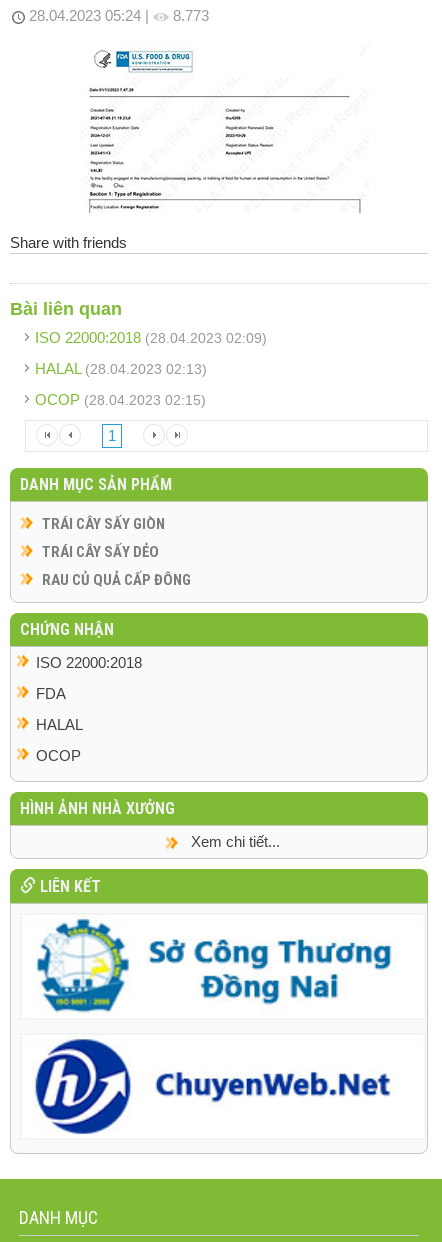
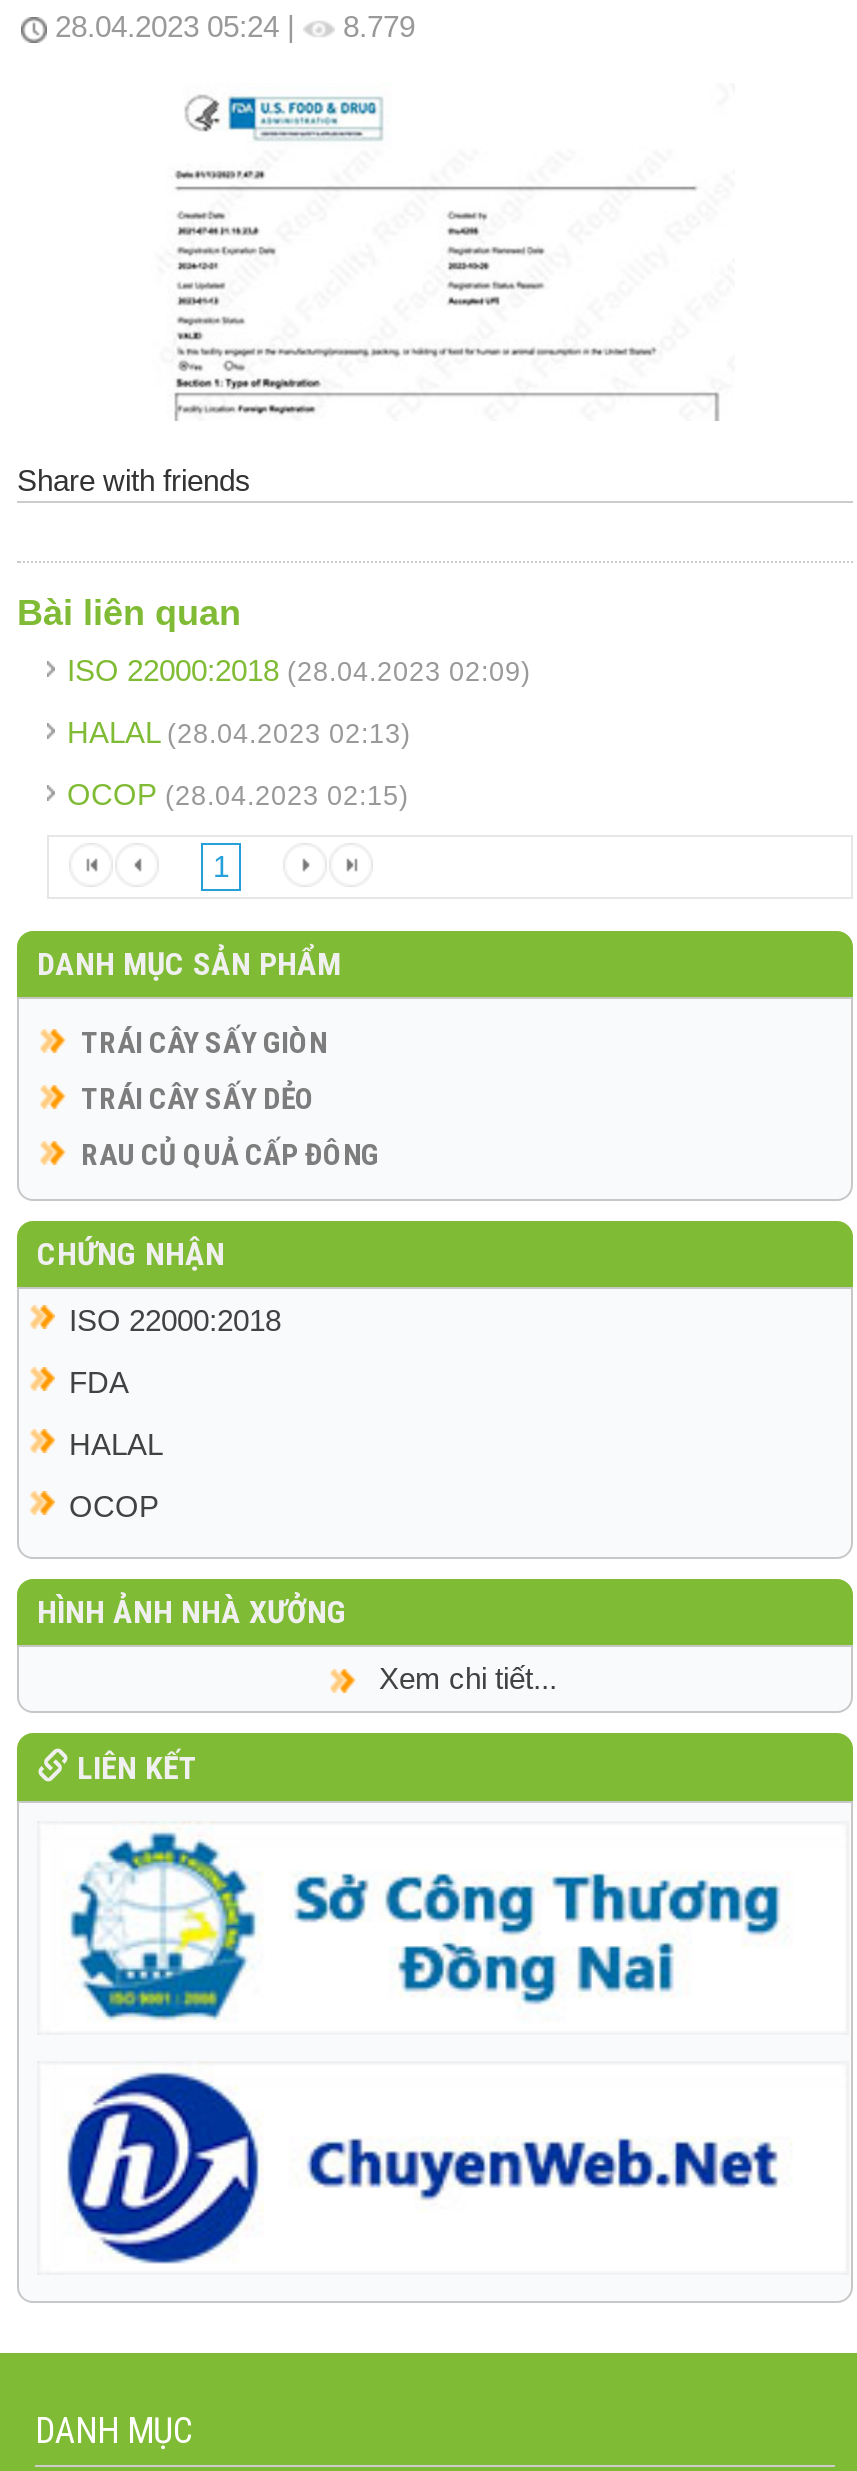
- 8.773
+ 8.779
